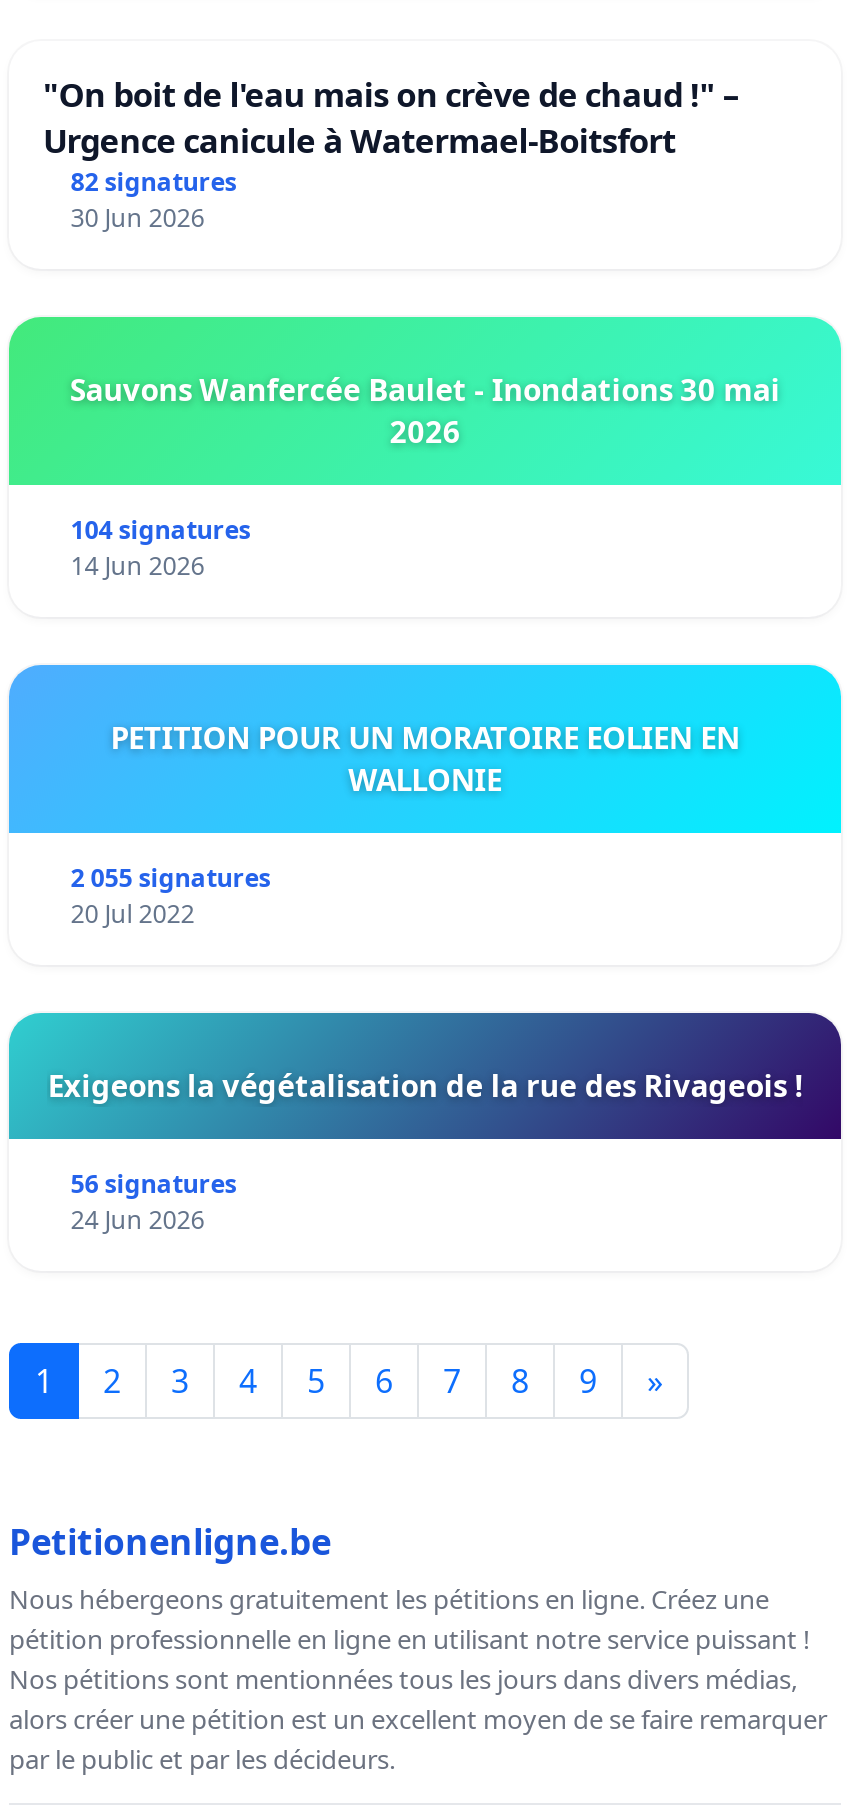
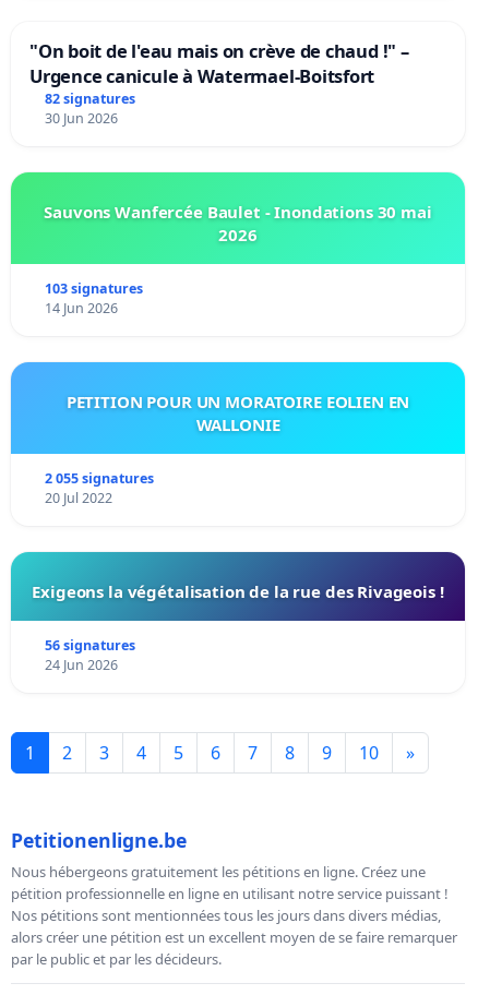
- 104 signatures
+ 103 signatures

+ 10
